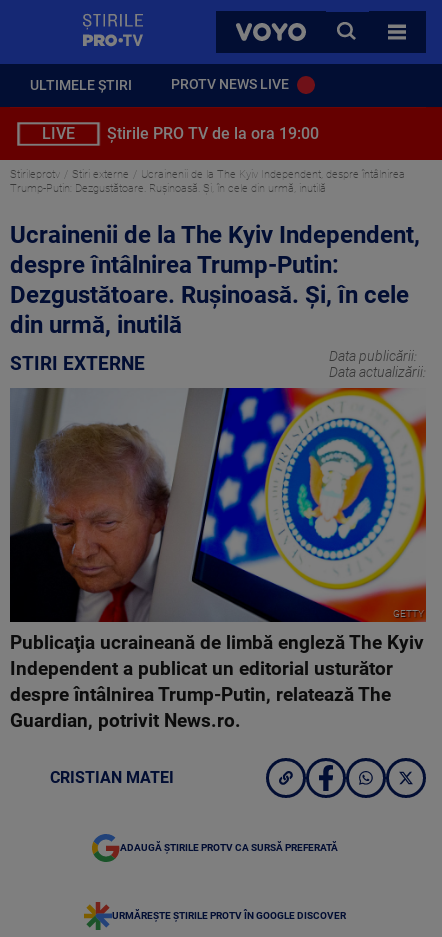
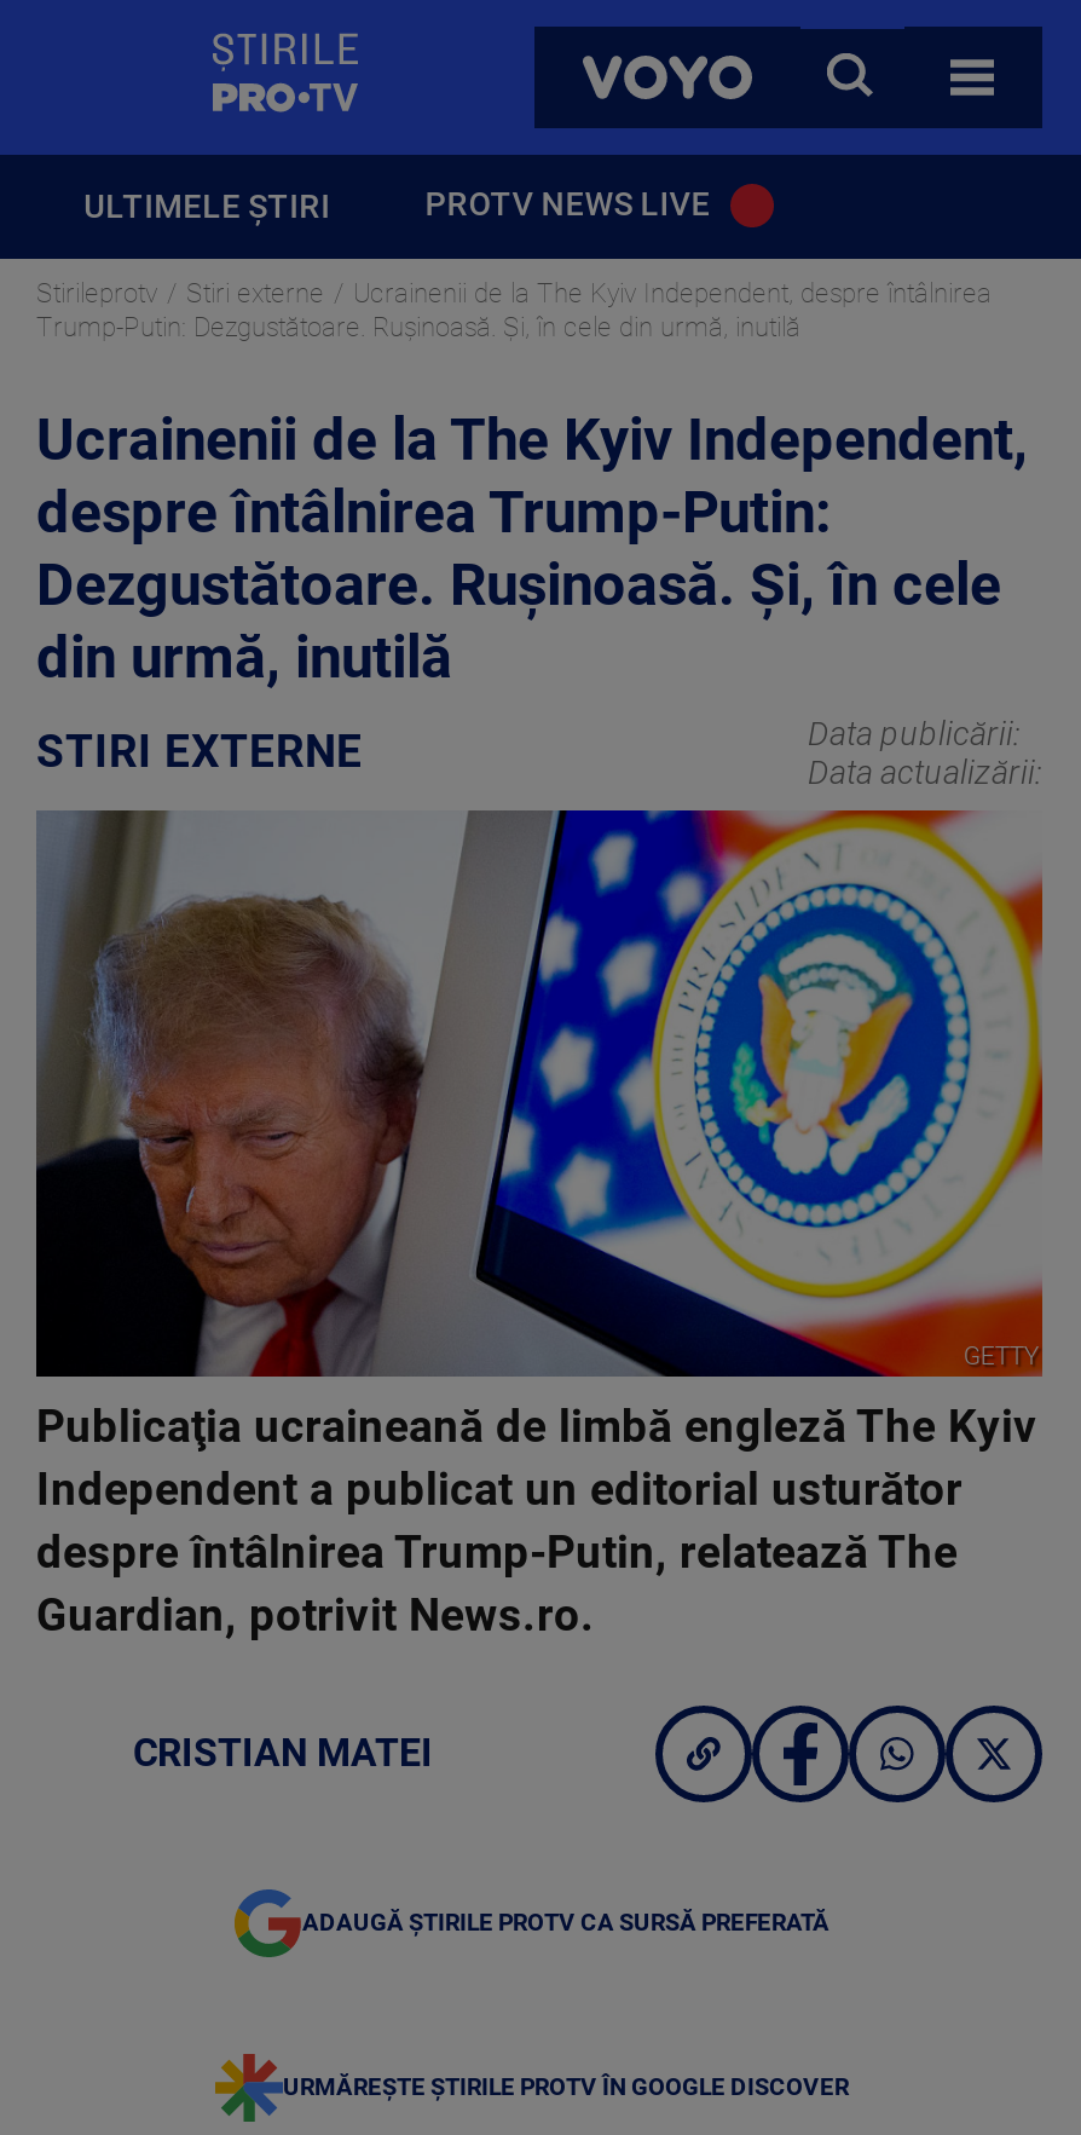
- LIVE
- Știrile PRO TV de la ora 19:00
